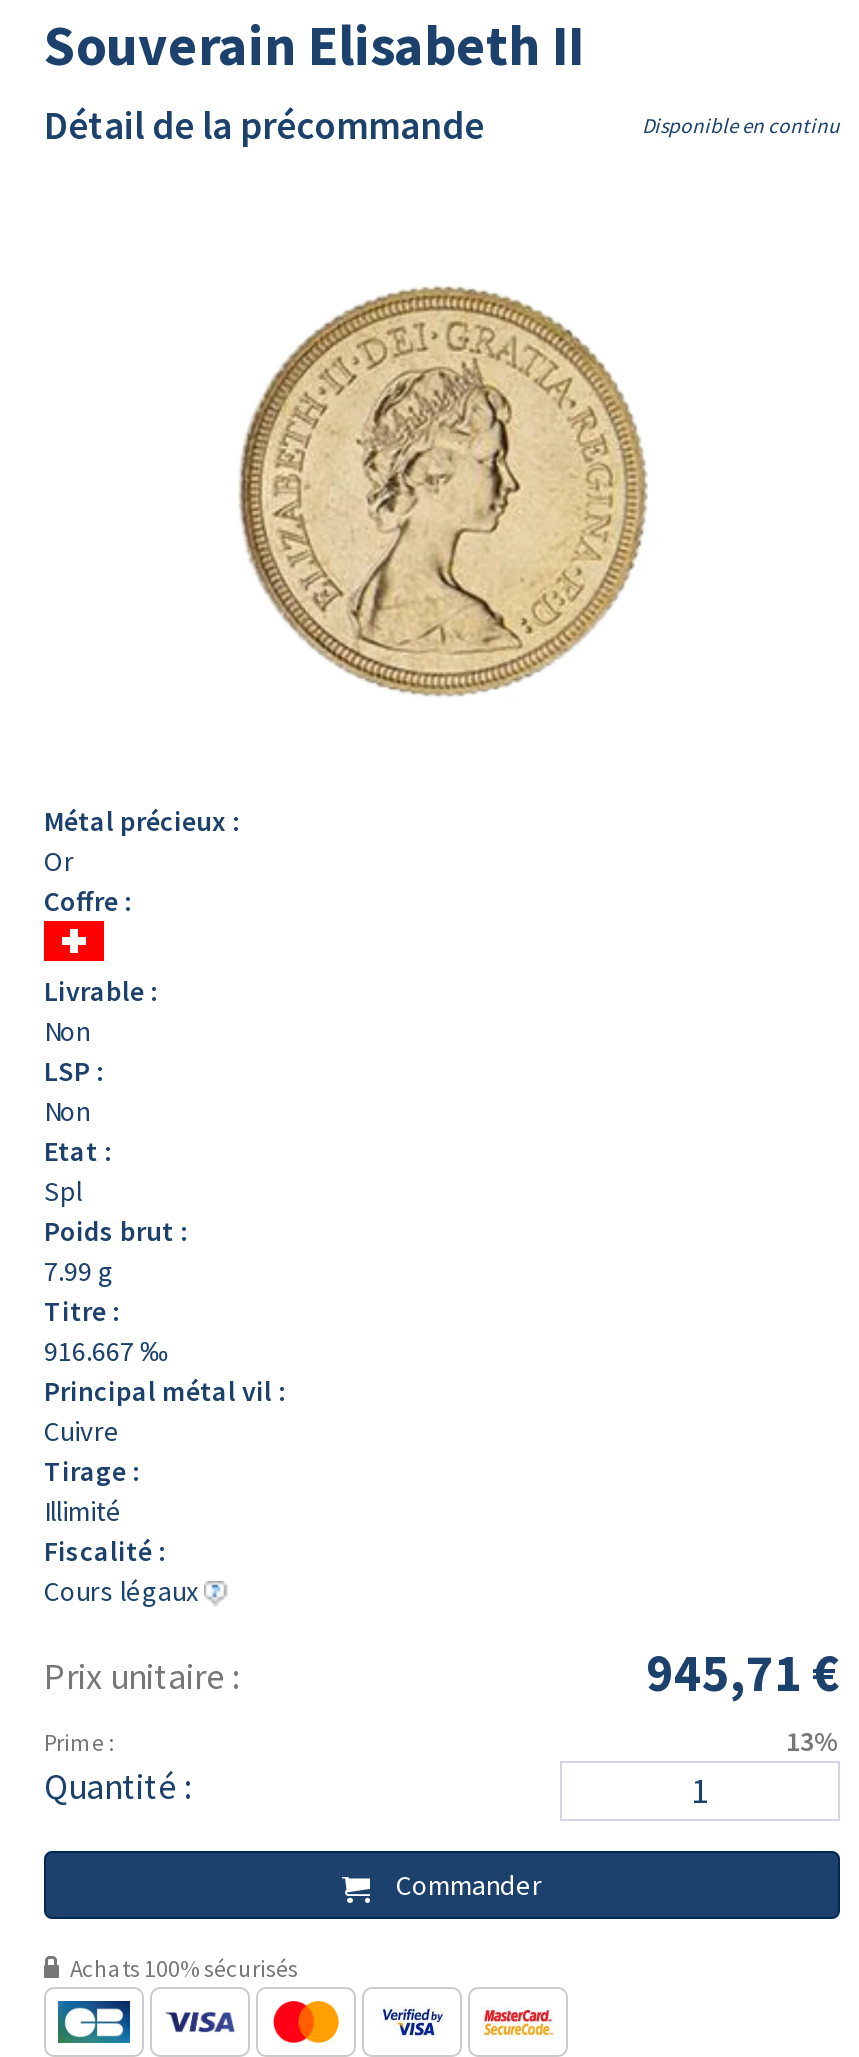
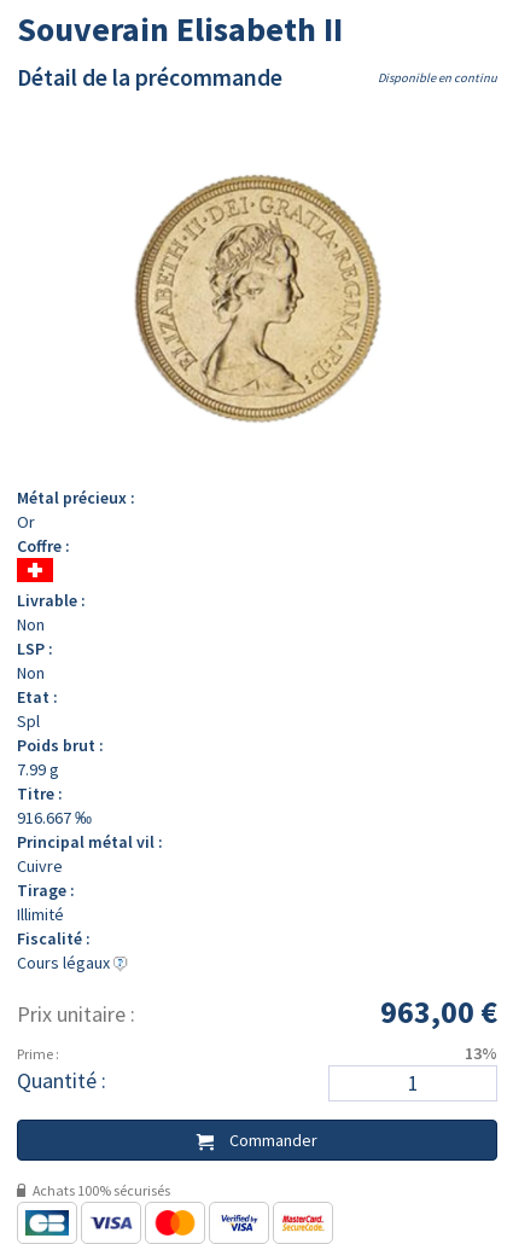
- 945,71 €
+ 963,00 €
